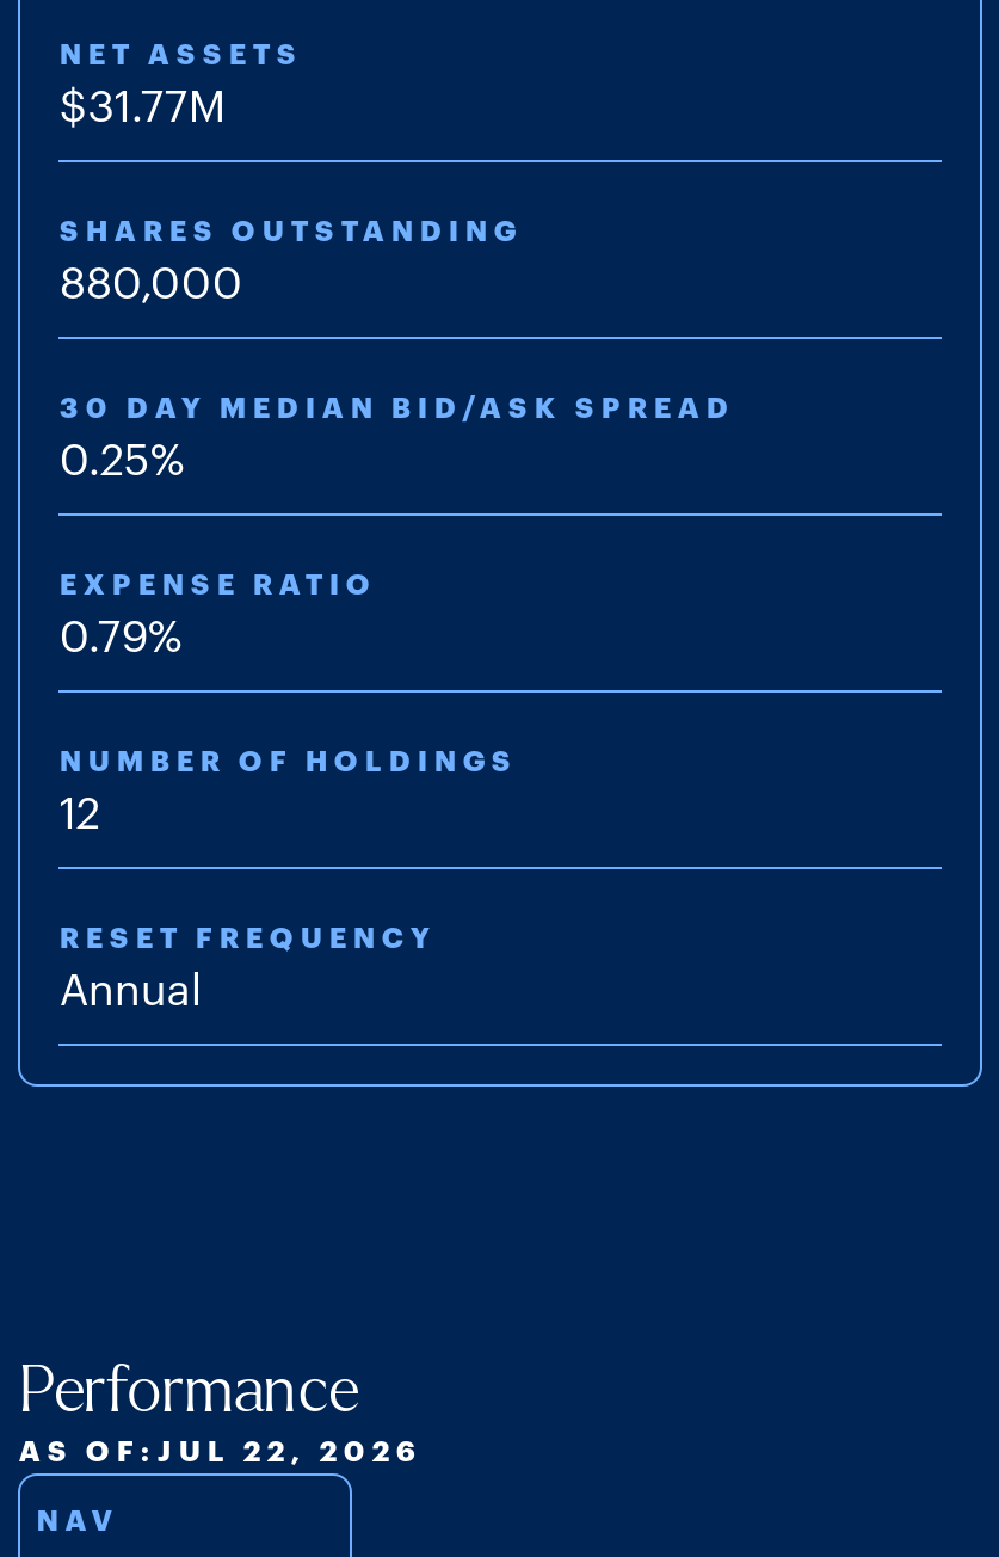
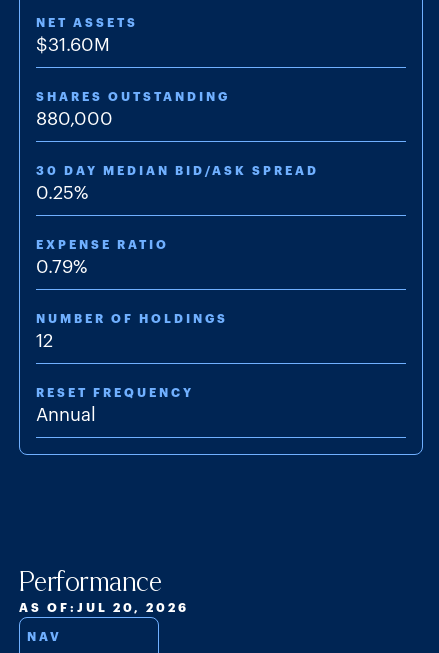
- $31.77M
+ $31.60M

- AS OF: JUL 22, 2026
+ AS OF: JUL 20, 2026
